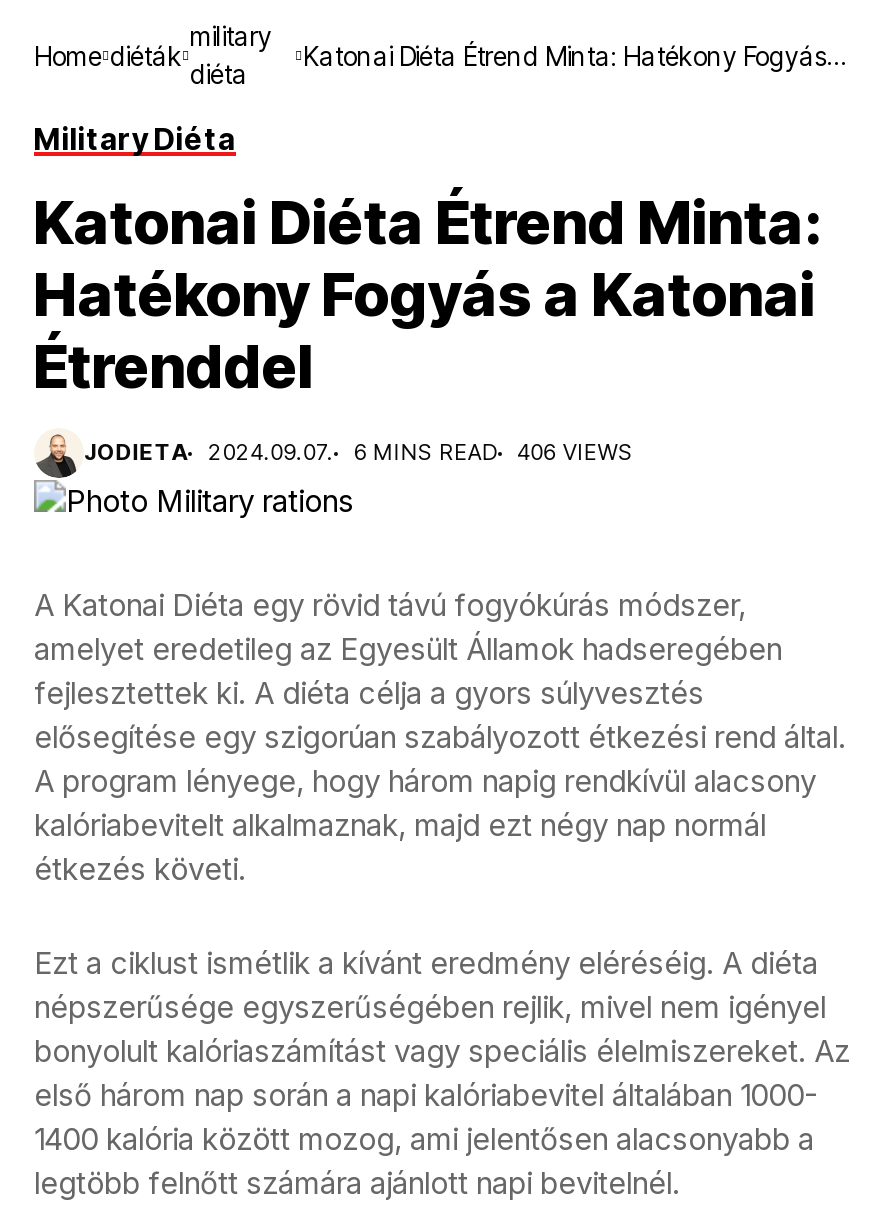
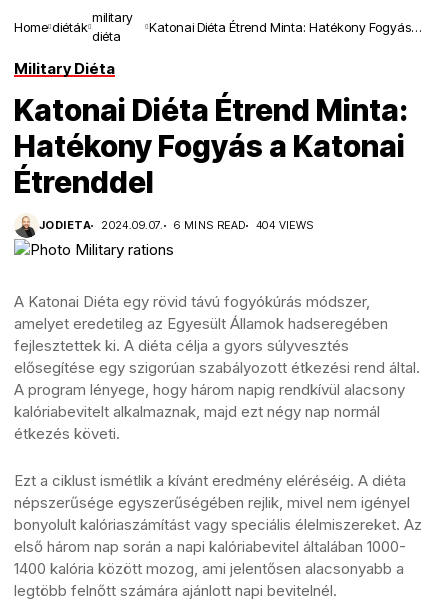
- JODIETA 2024.09.07. 6 MINS READ 406 VIEWS
+ JODIETA 2024.09.07. 6 MINS READ 404 VIEWS
